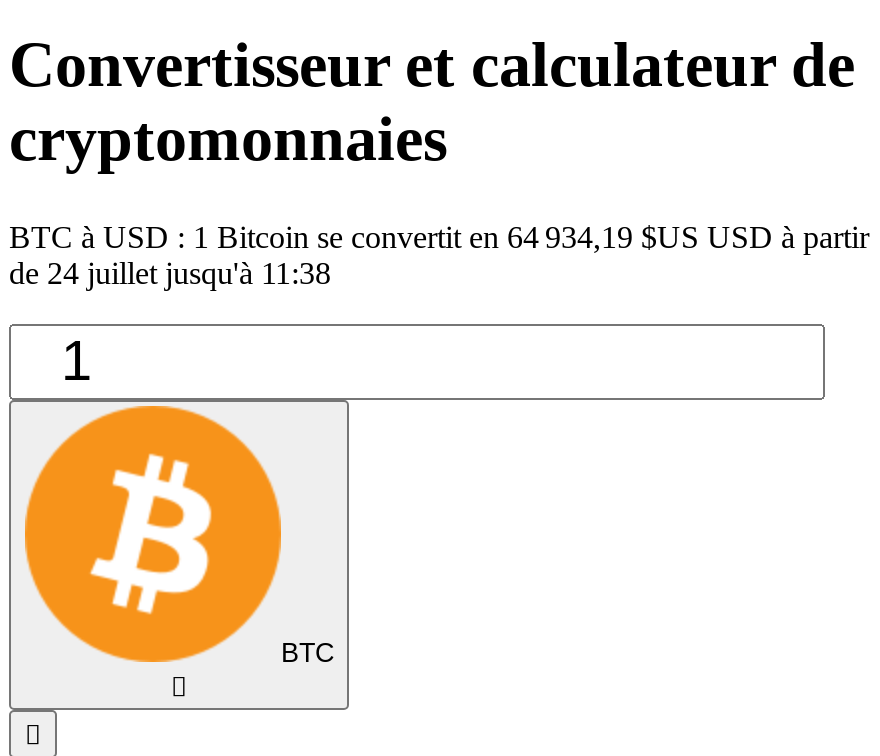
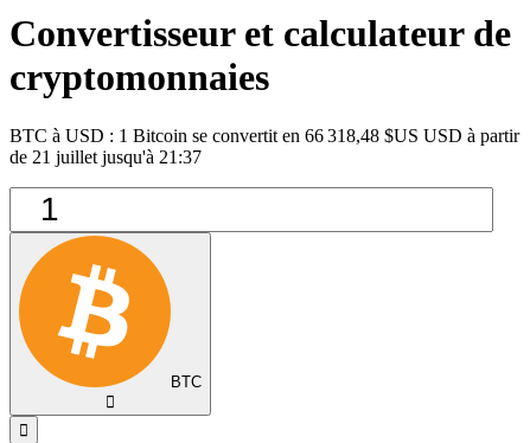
- BTC à USD : 1 Bitcoin se convertit en 64 934,19 $US USD à partir
+ BTC à USD : 1 Bitcoin se convertit en 66 318,48 $US USD à partir

- de 24 juillet jusqu'à 11:38
+ de 21 juillet jusqu'à 21:37
